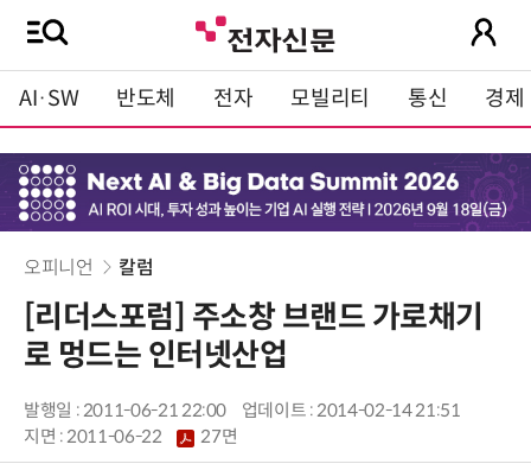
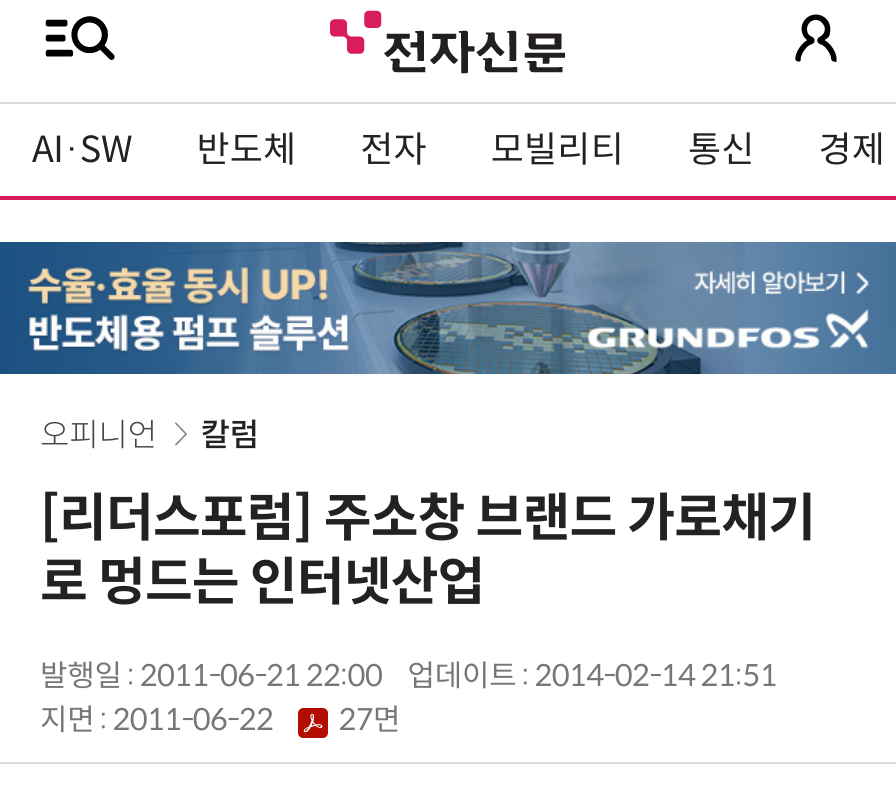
- [image]
+ [image]
